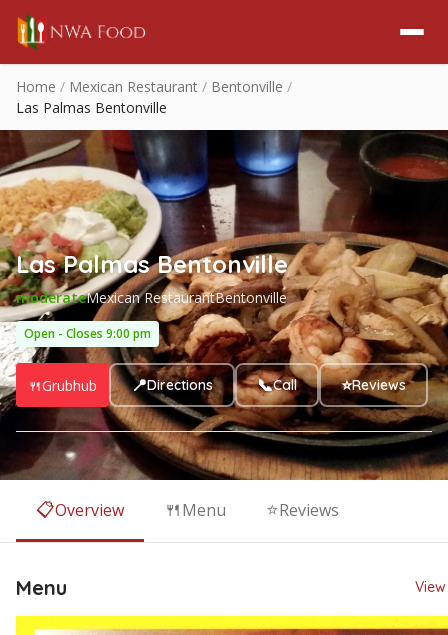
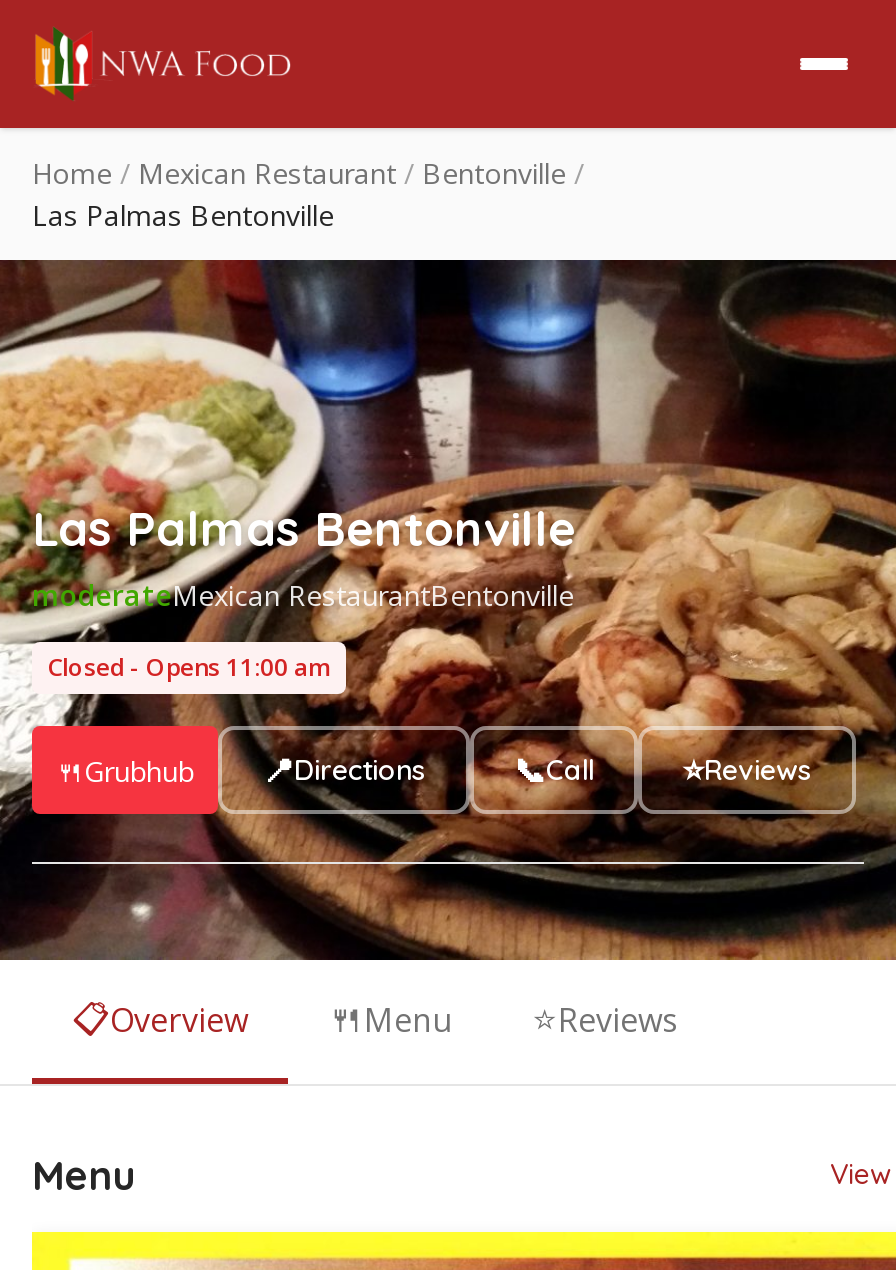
- Open - Closes 9:00 pm
+ Closed - Opens 11:00 am
